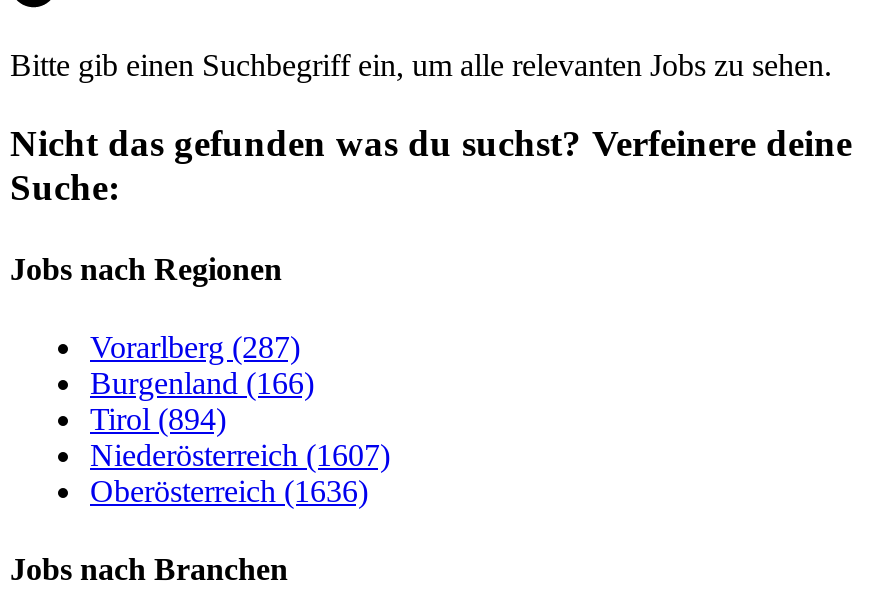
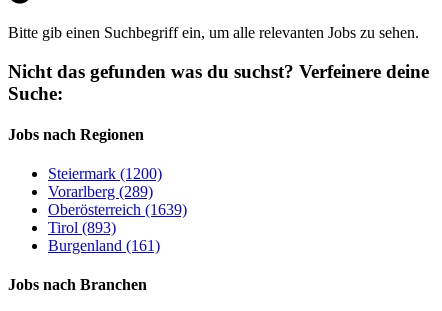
- Vorarlberg (287)
- Burgenland (166)
- Tirol (894)
- Niederösterreich (1607)
- Oberösterreich (1636)
+ Steiermark (1200)
+ Vorarlberg (289)
+ Oberösterreich (1639)
+ Tirol (893)
+ Burgenland (161)
